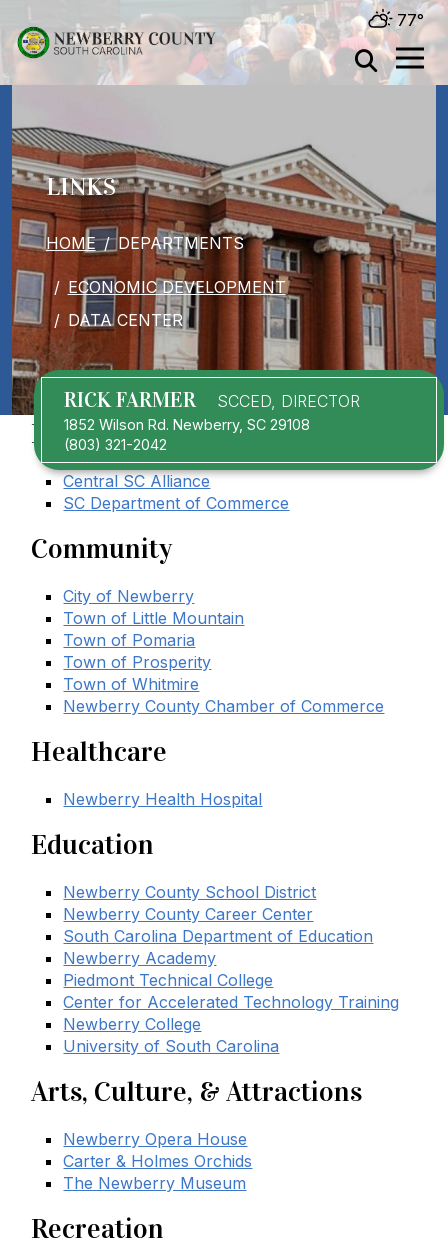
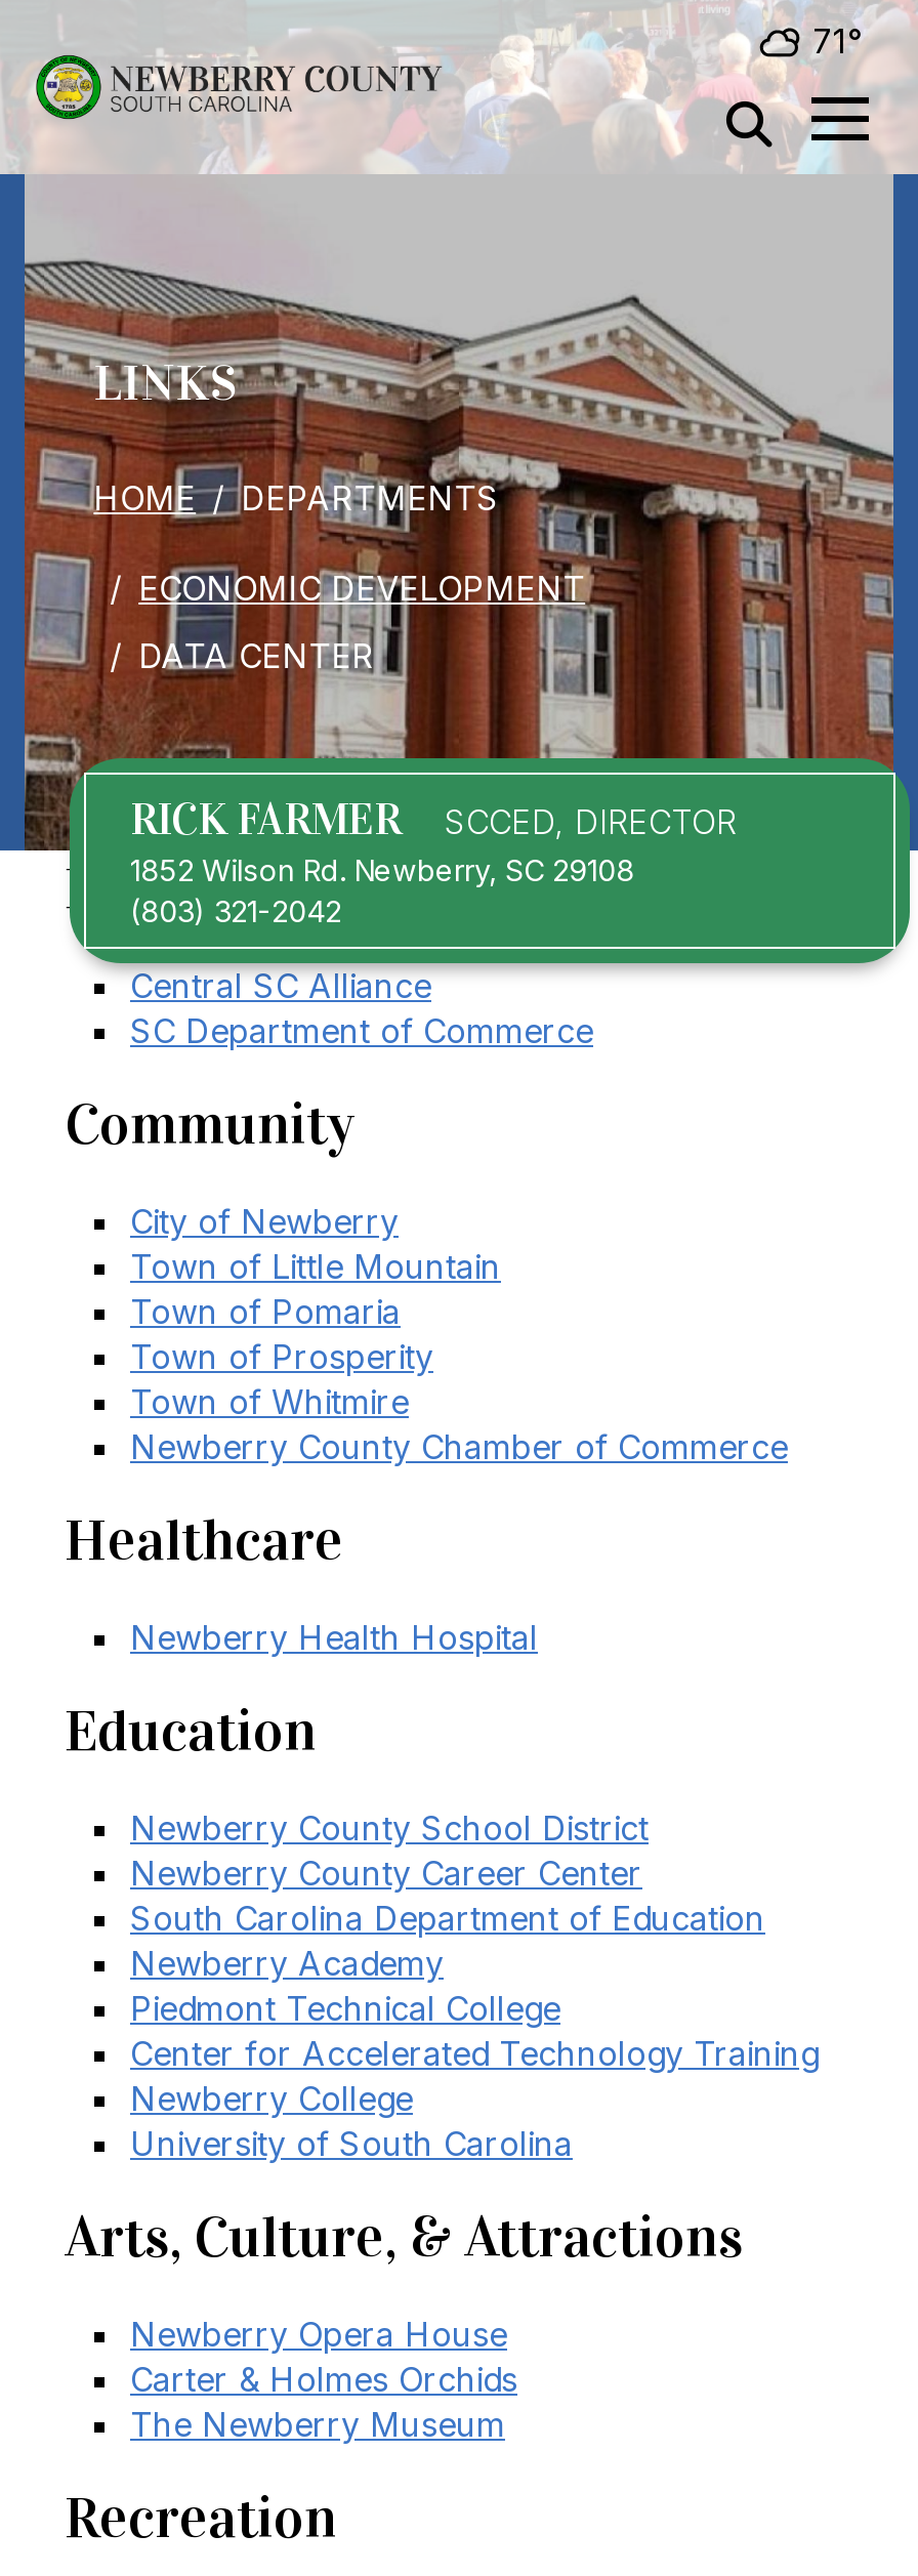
- 77°
+ 71°
